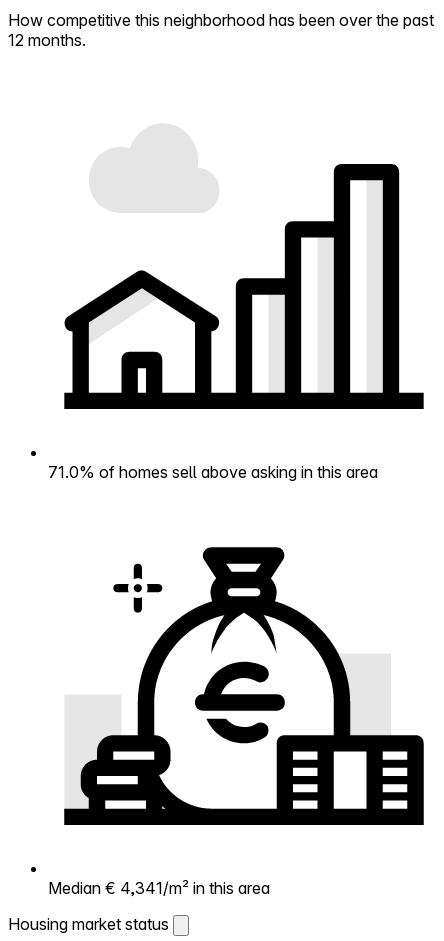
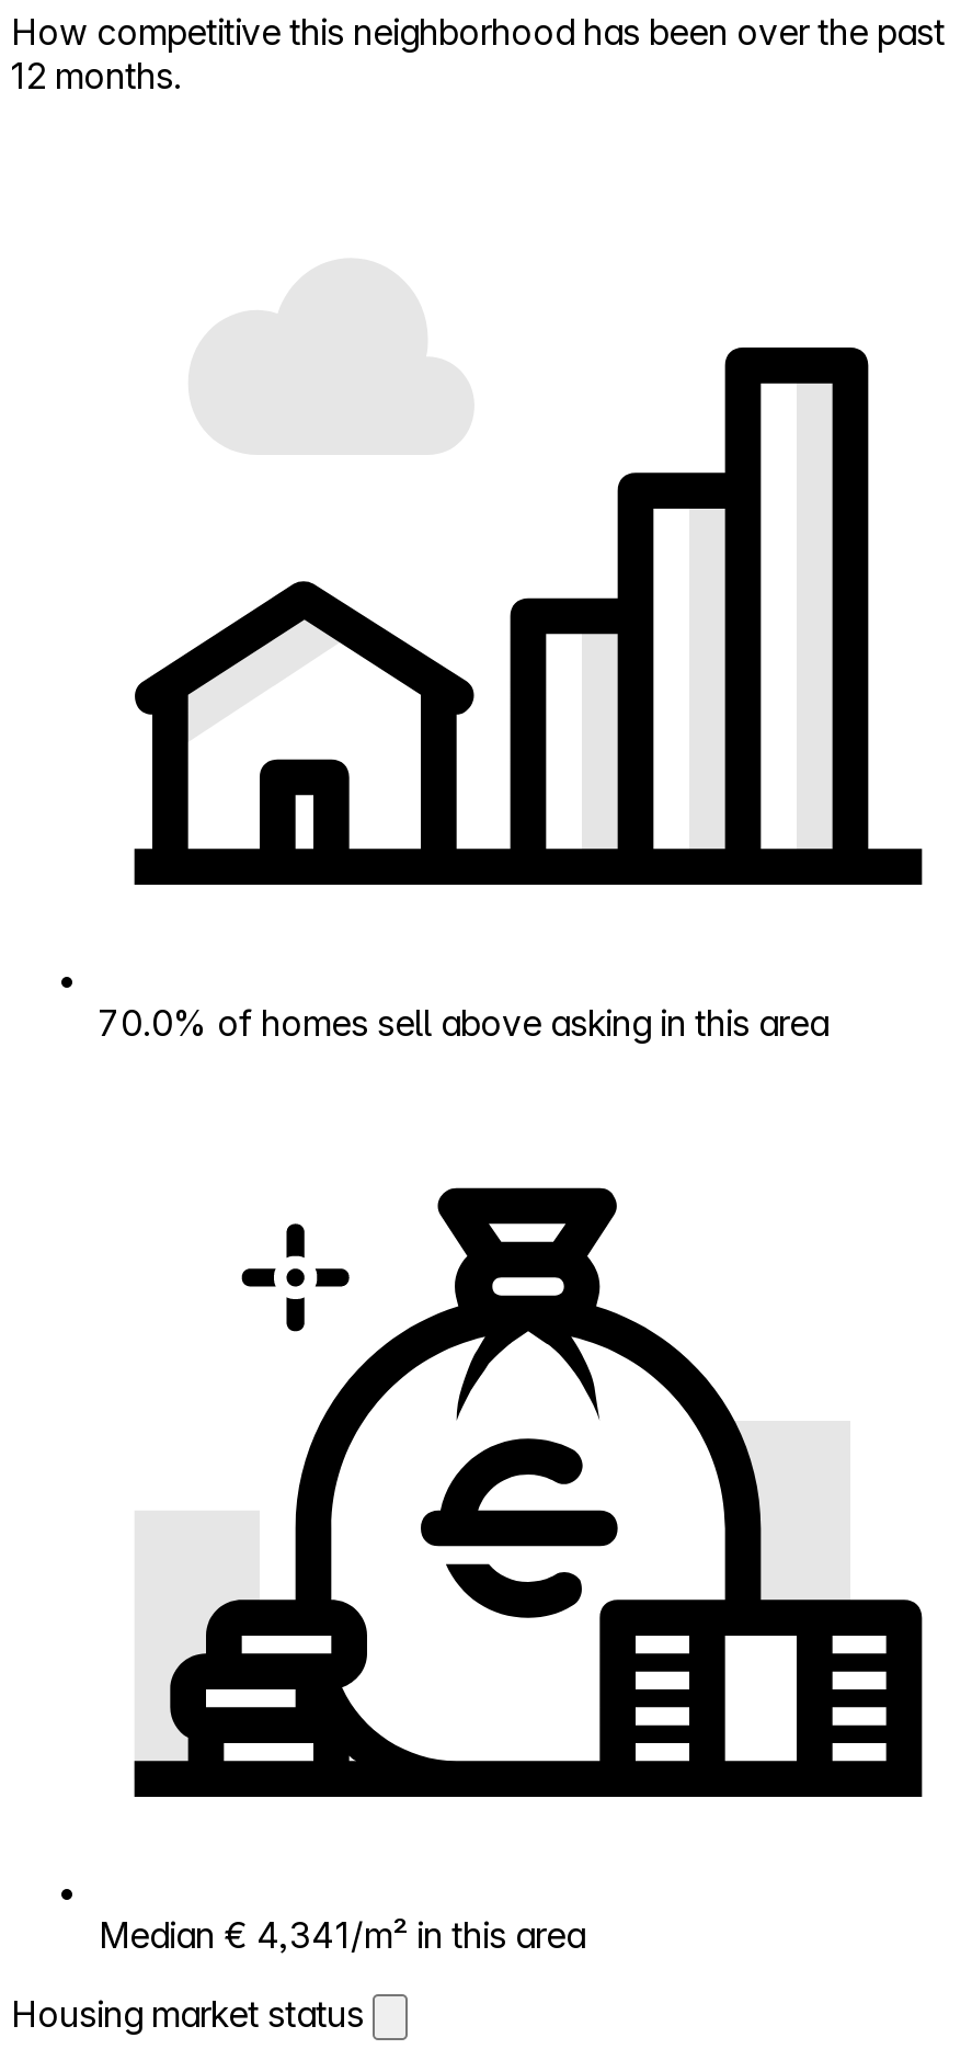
- 71.0% of homes sell above asking in this area
+ 70.0% of homes sell above asking in this area
